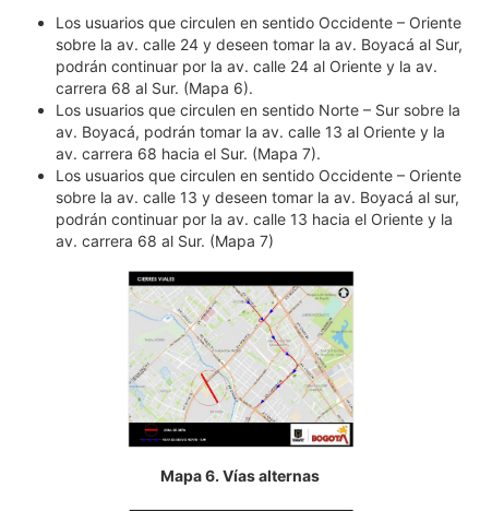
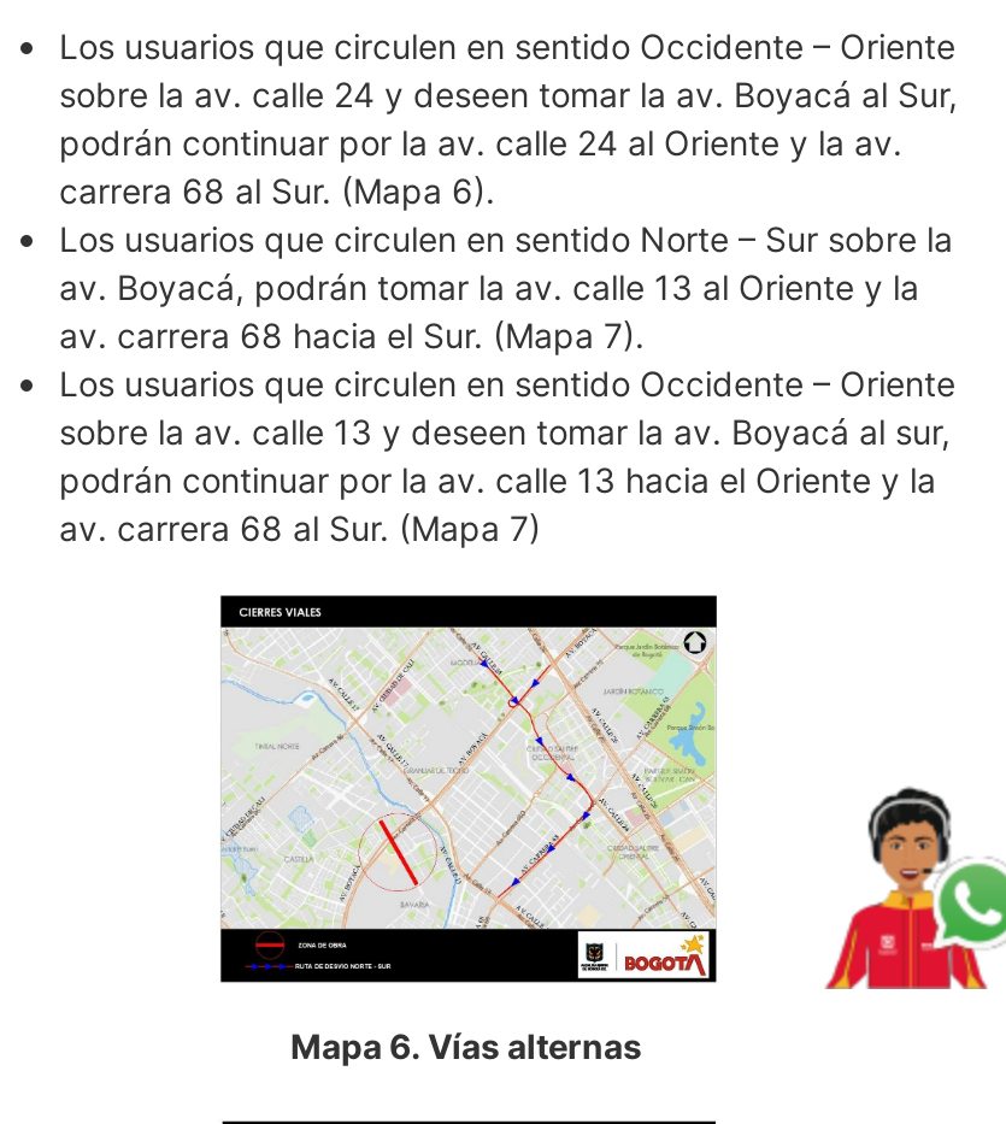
+ [image]
